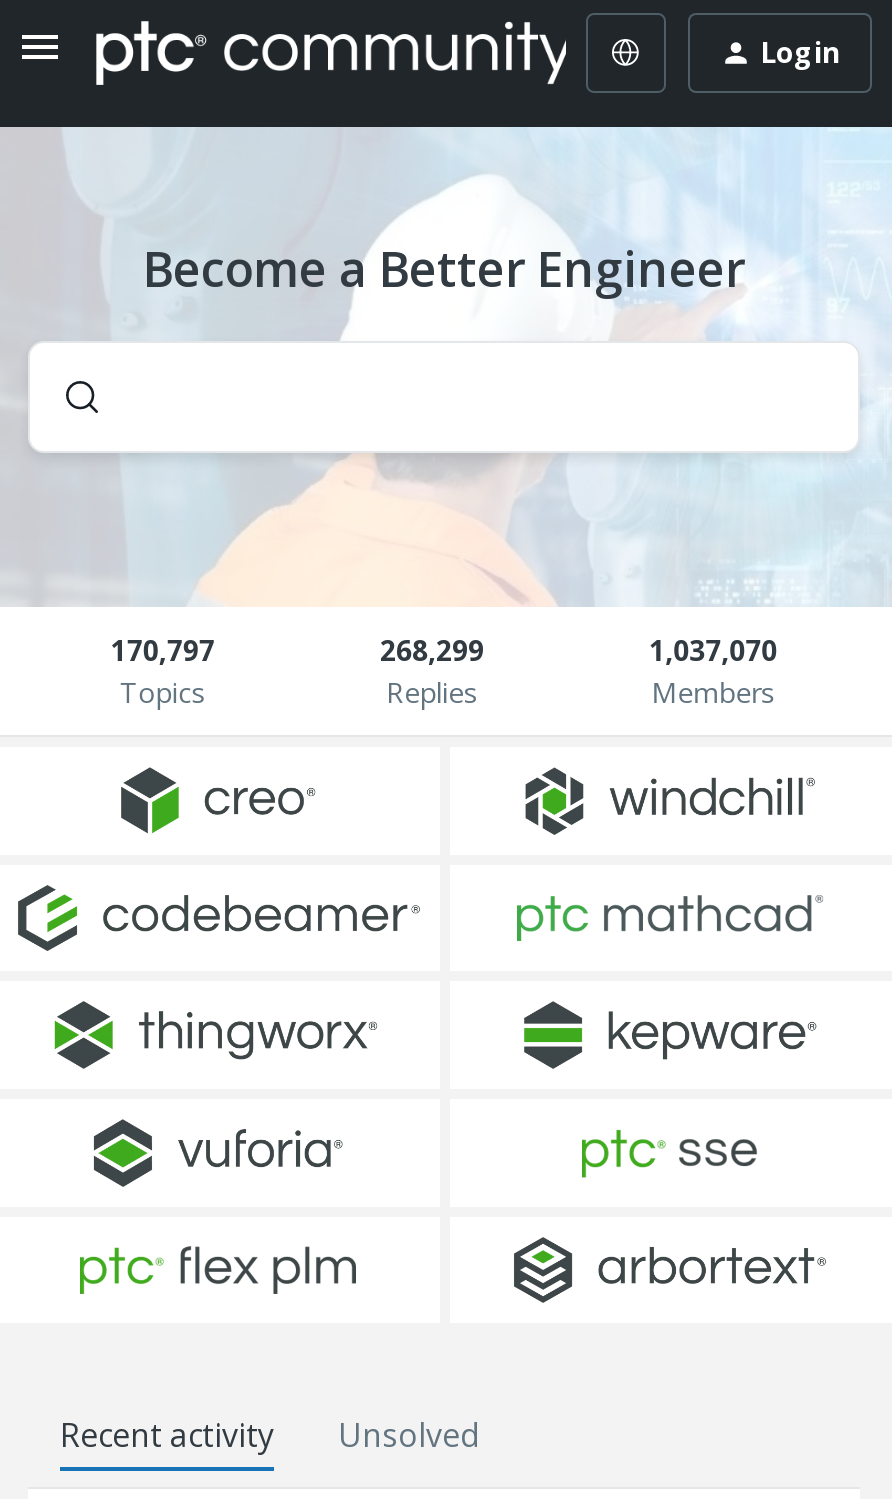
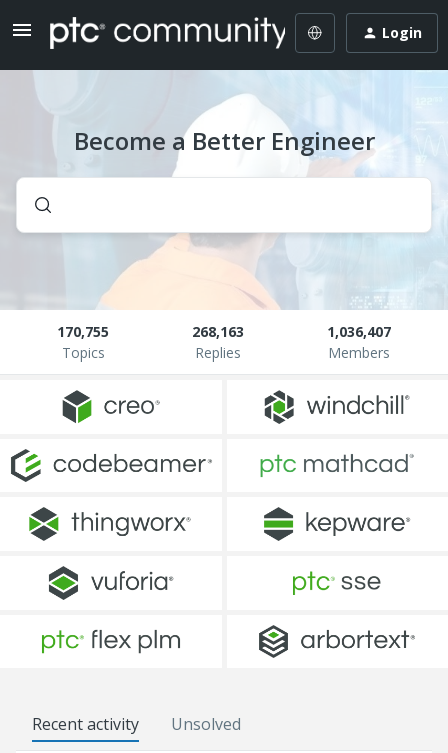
- 170,797
+ 170,755

- 268,299
+ 268,163

- 1,037,070
+ 1,036,407
